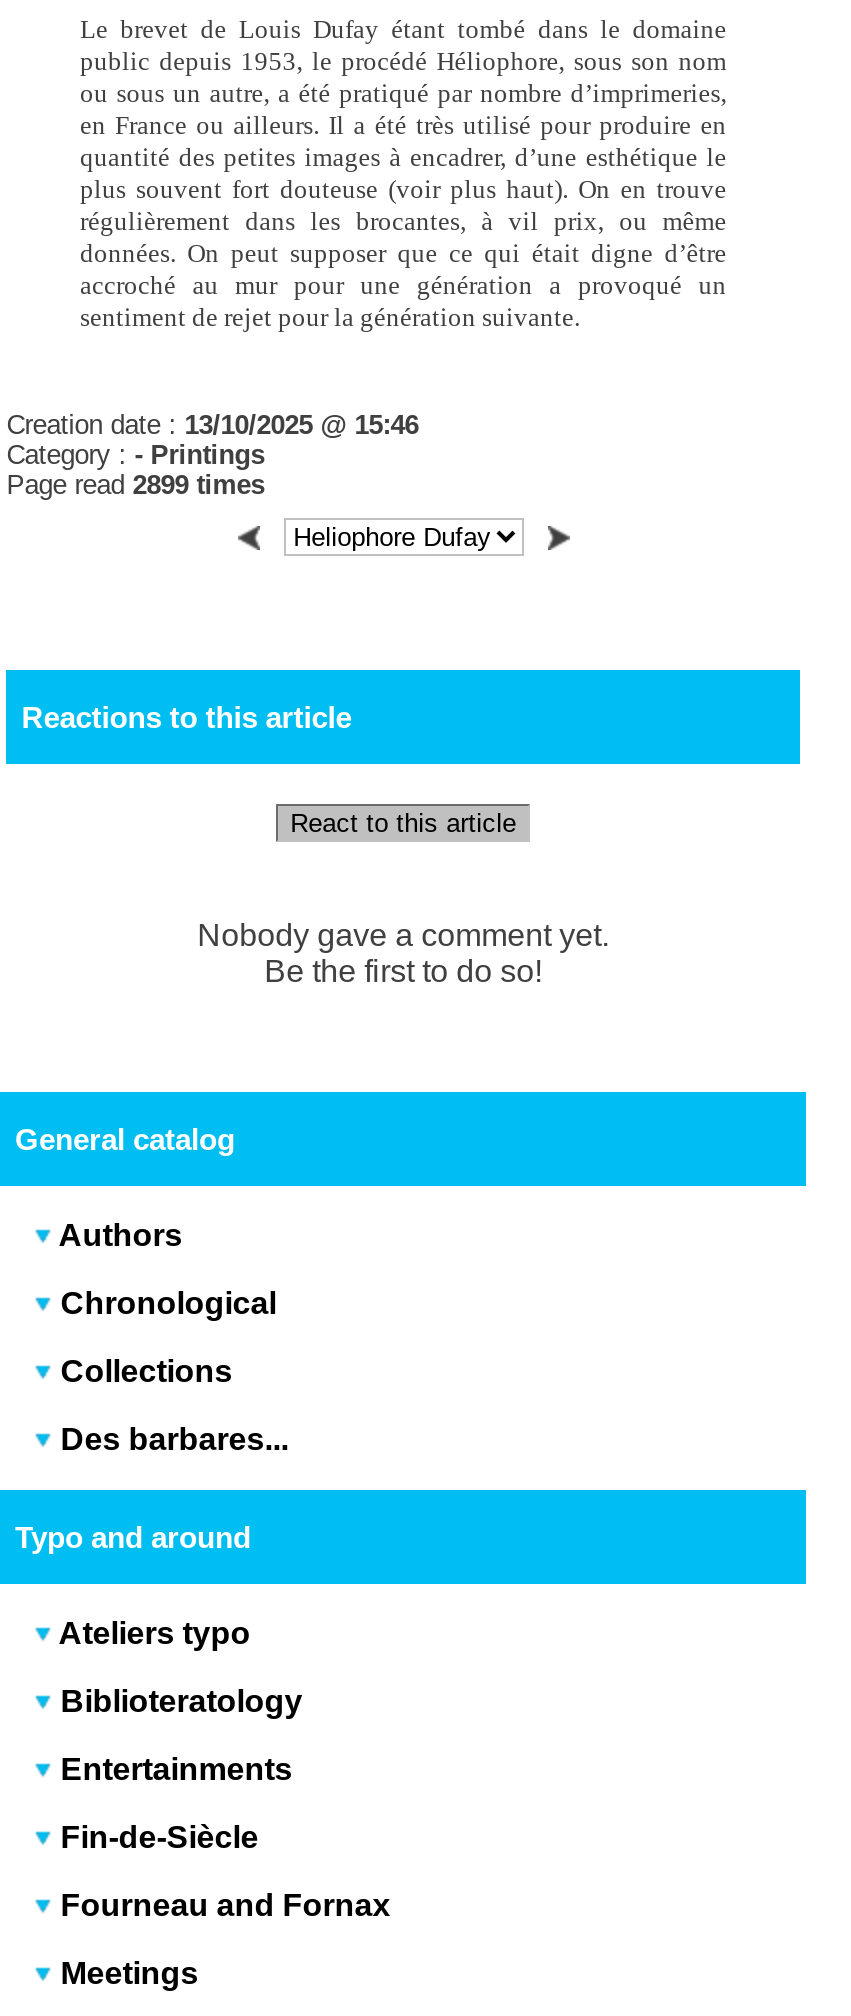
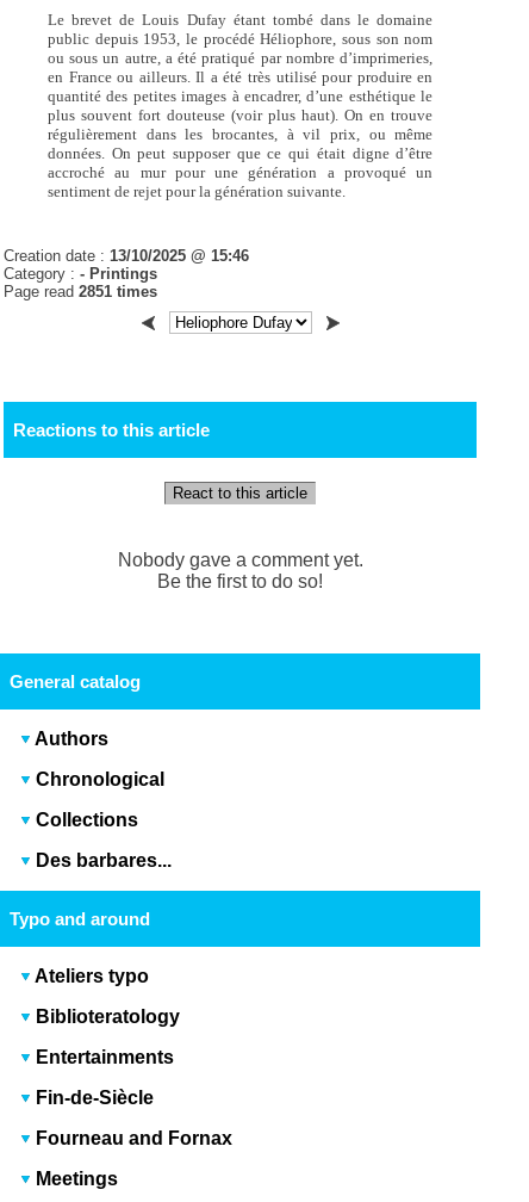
- Page read 2899 times
+ Page read 2851 times
